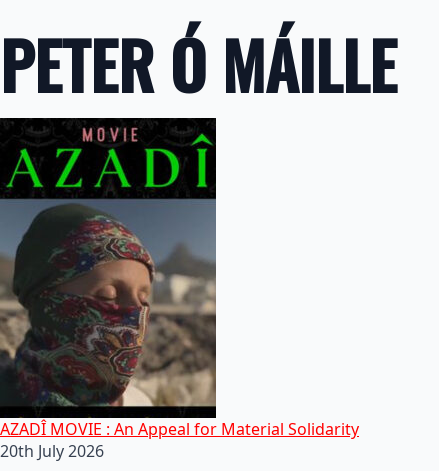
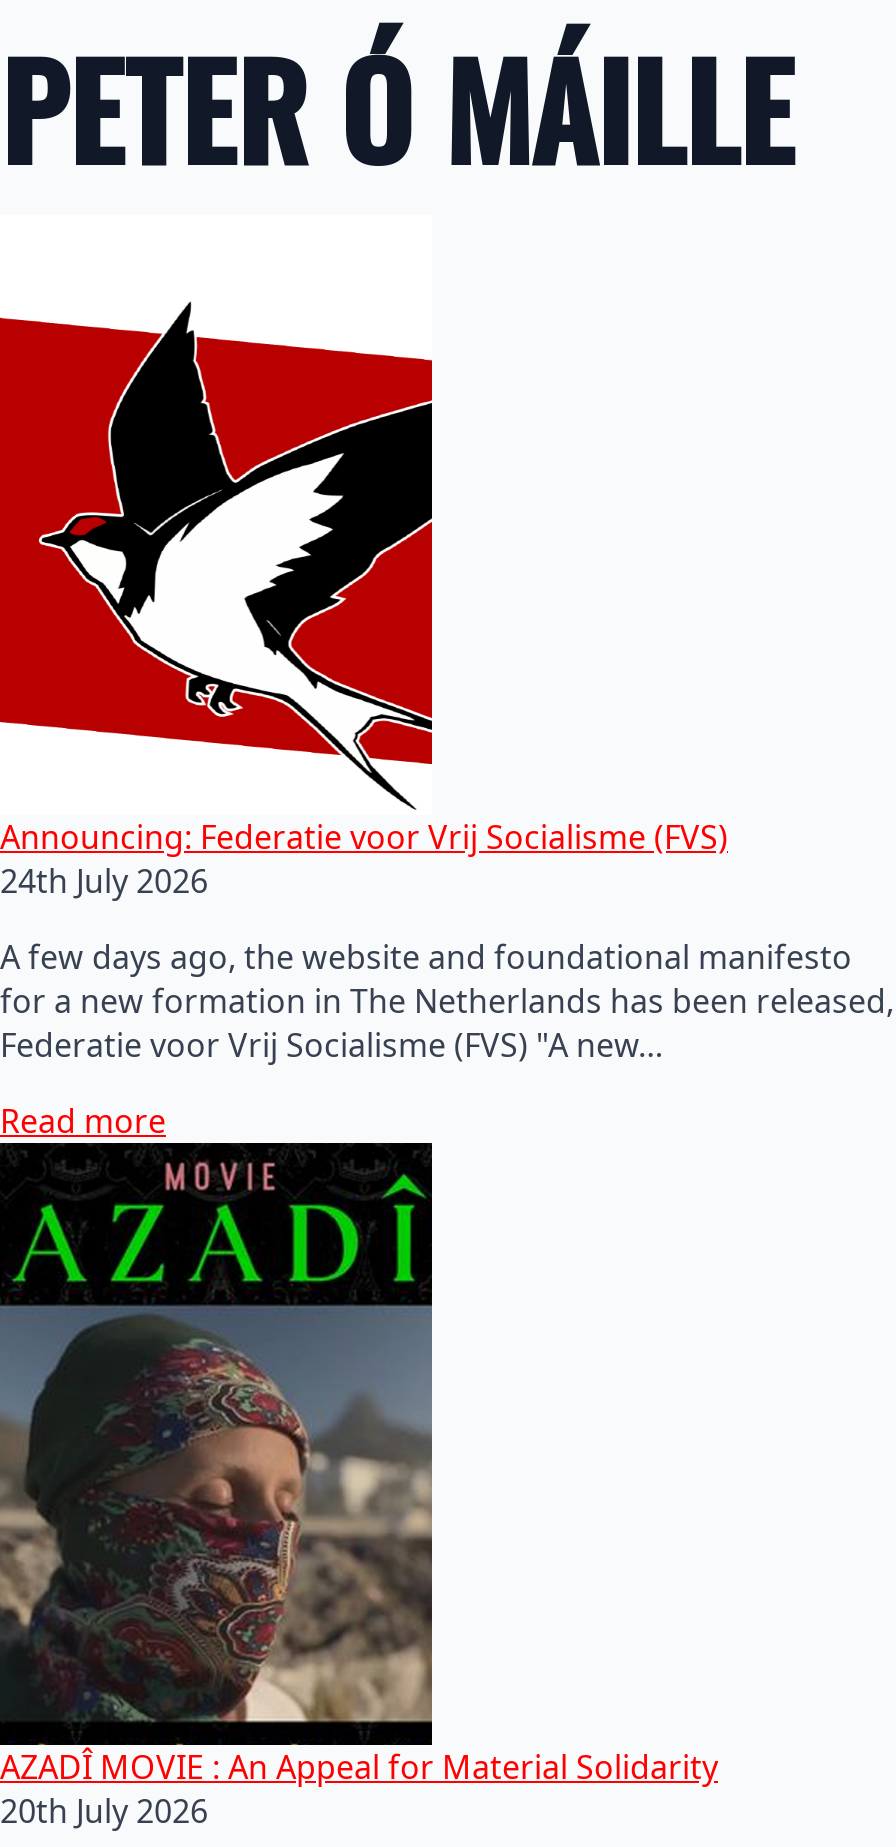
+ [image]
+ Announcing: Federatie voor Vrij Socialisme (FVS)
+ 24th July 2026
+ A few days ago, the website and foundational manifesto
+ for a new formation in The Netherlands has been released,
+ Federatie voor Vrij Socialisme (FVS) "A new…
+ Read more
